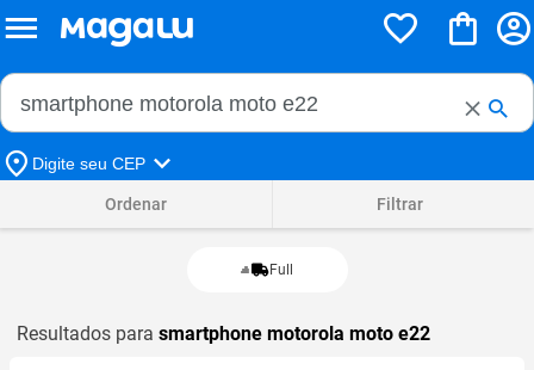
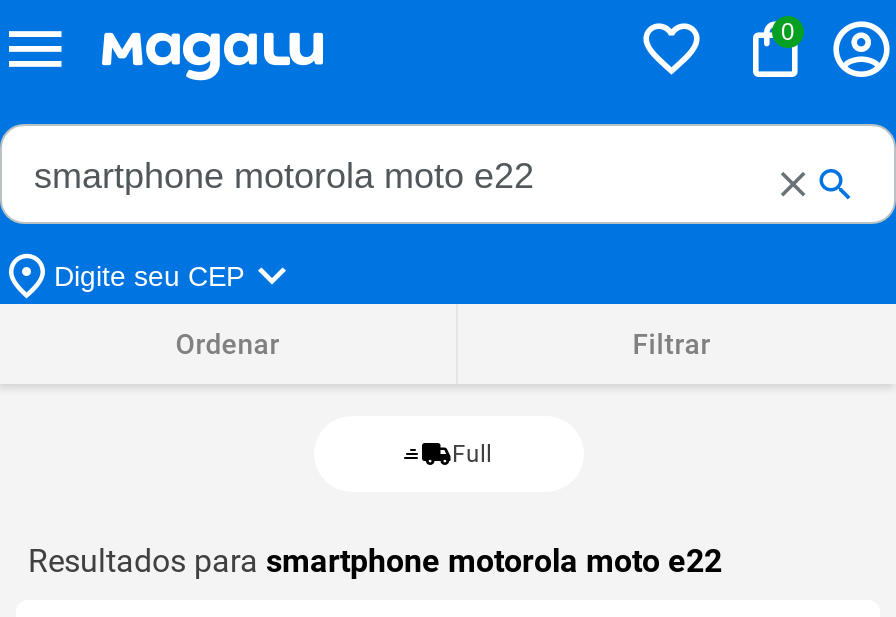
+ 0
